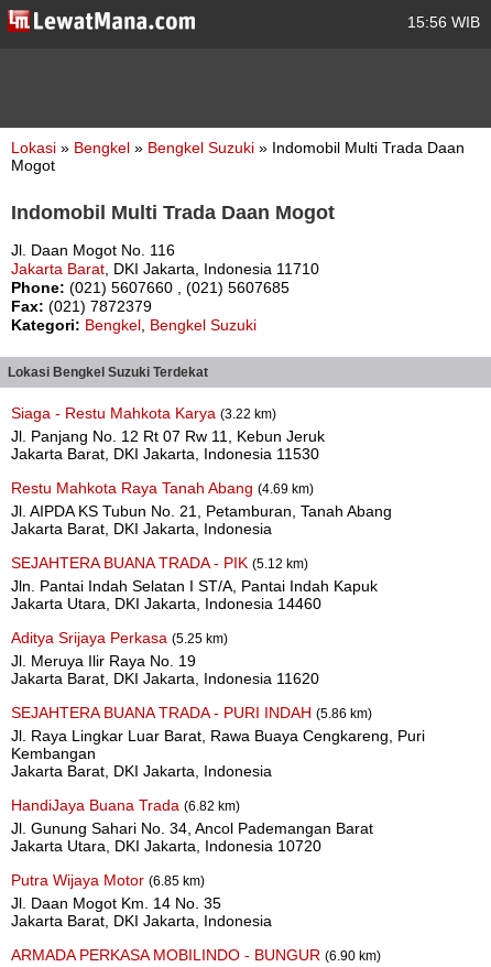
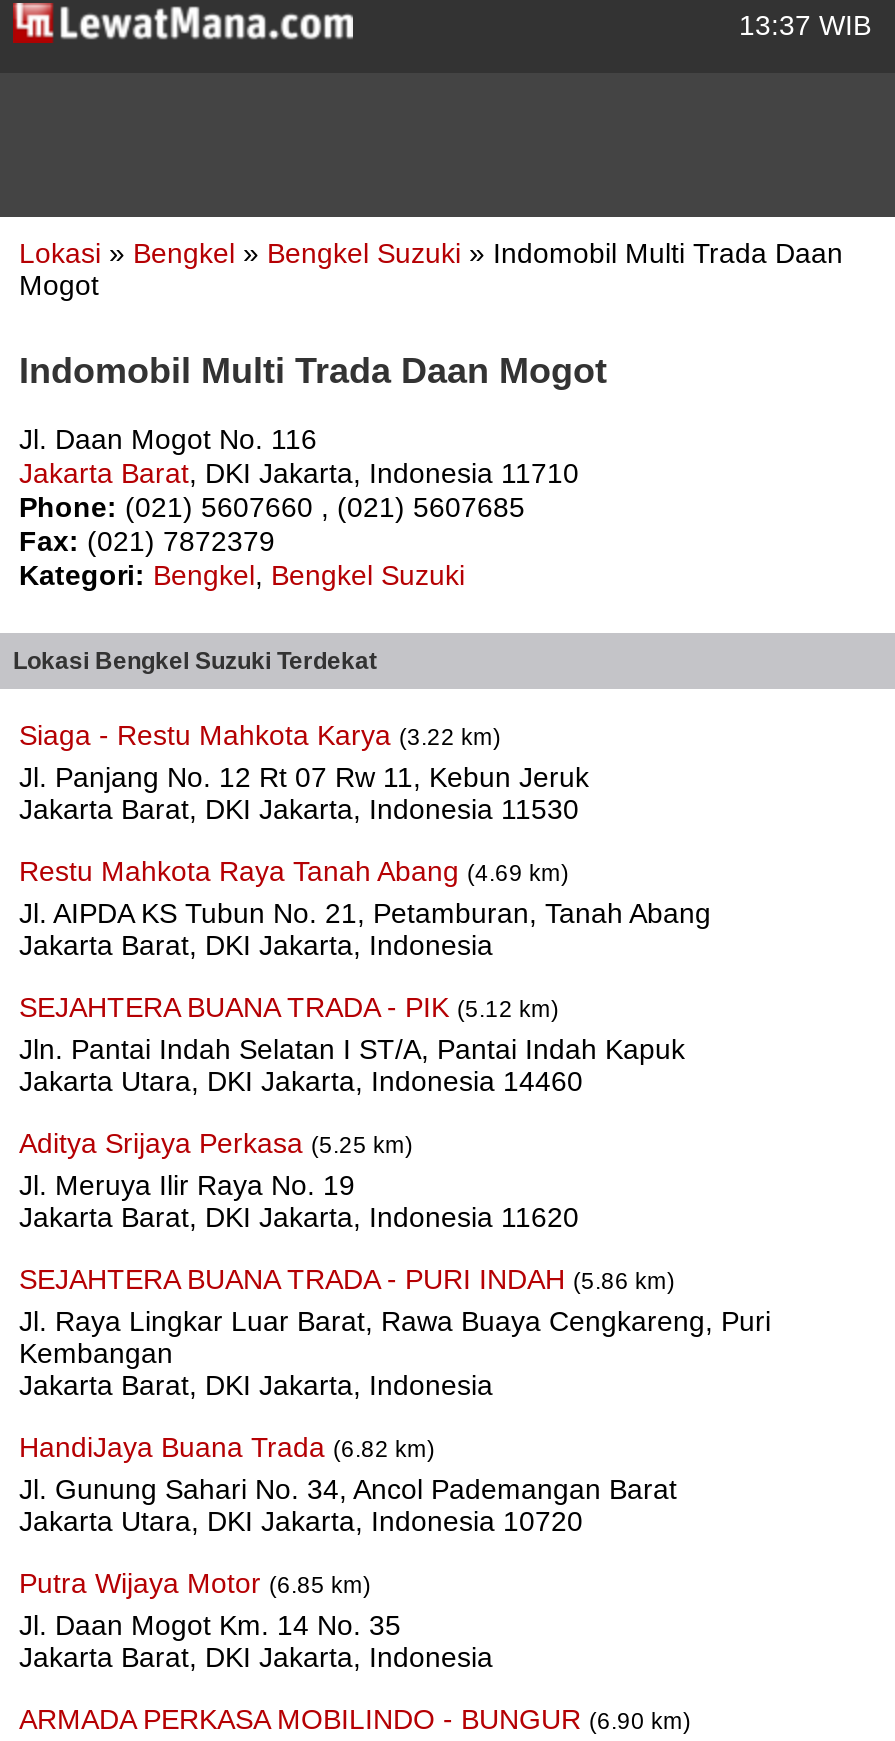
- 15:56 WIB
+ 13:37 WIB
